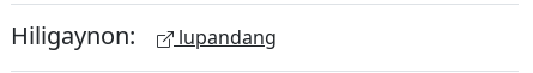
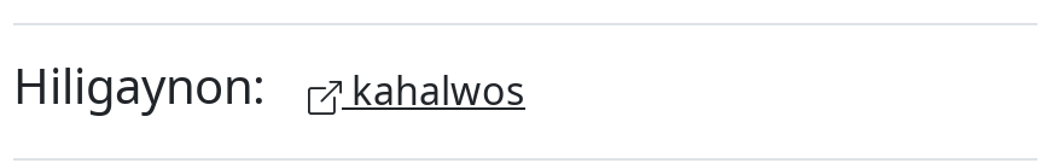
- lupandang
+ kahalwos
